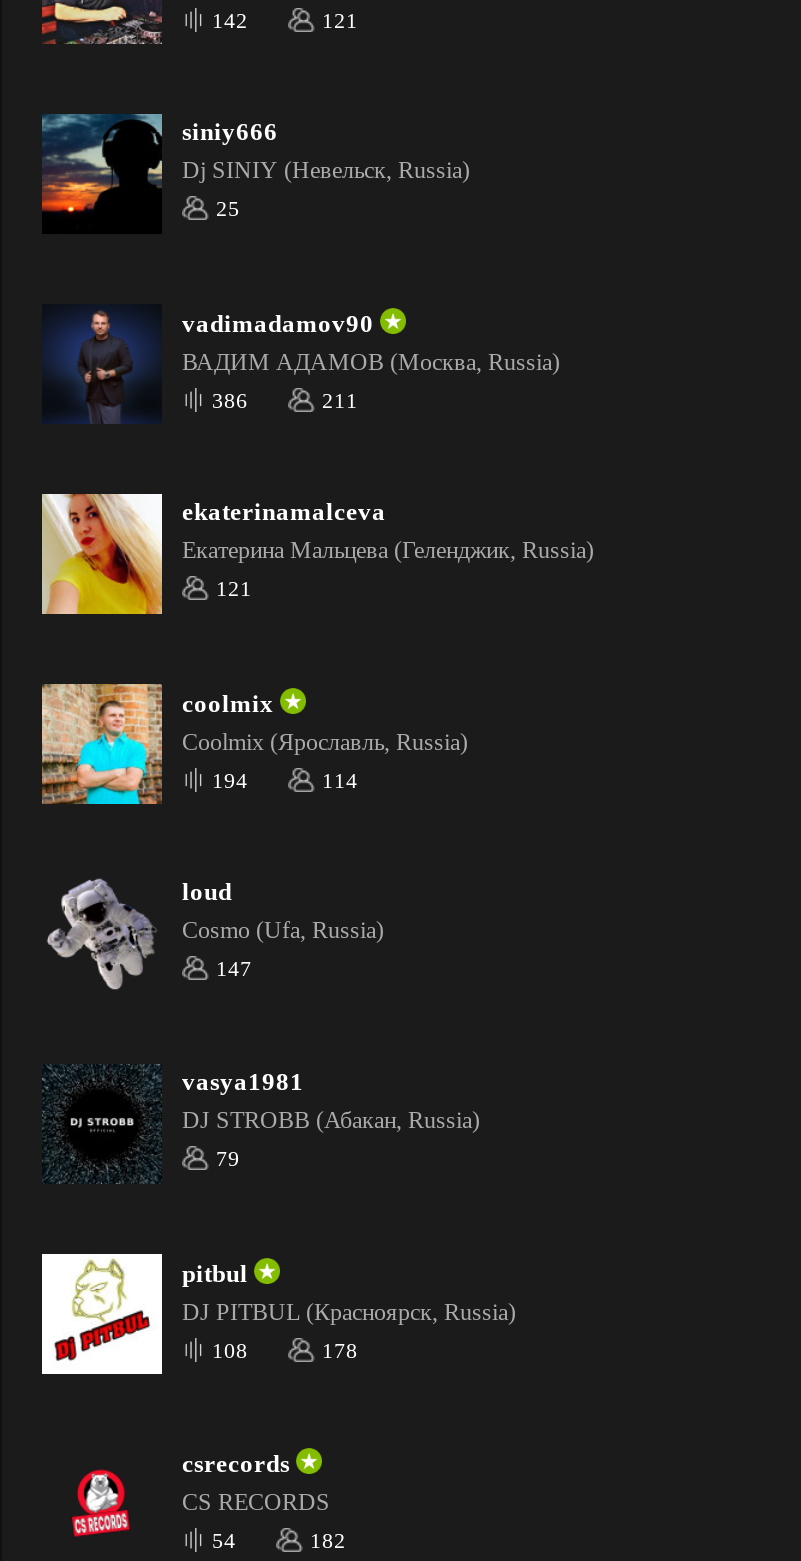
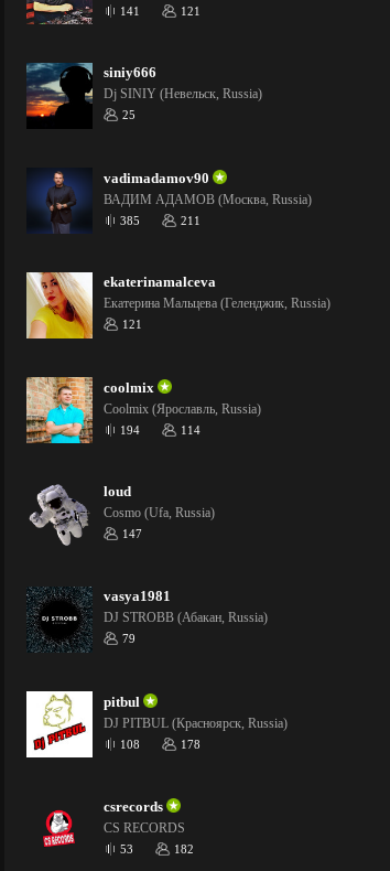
- 142
+ 141

- 386
+ 385

- 54
+ 53
